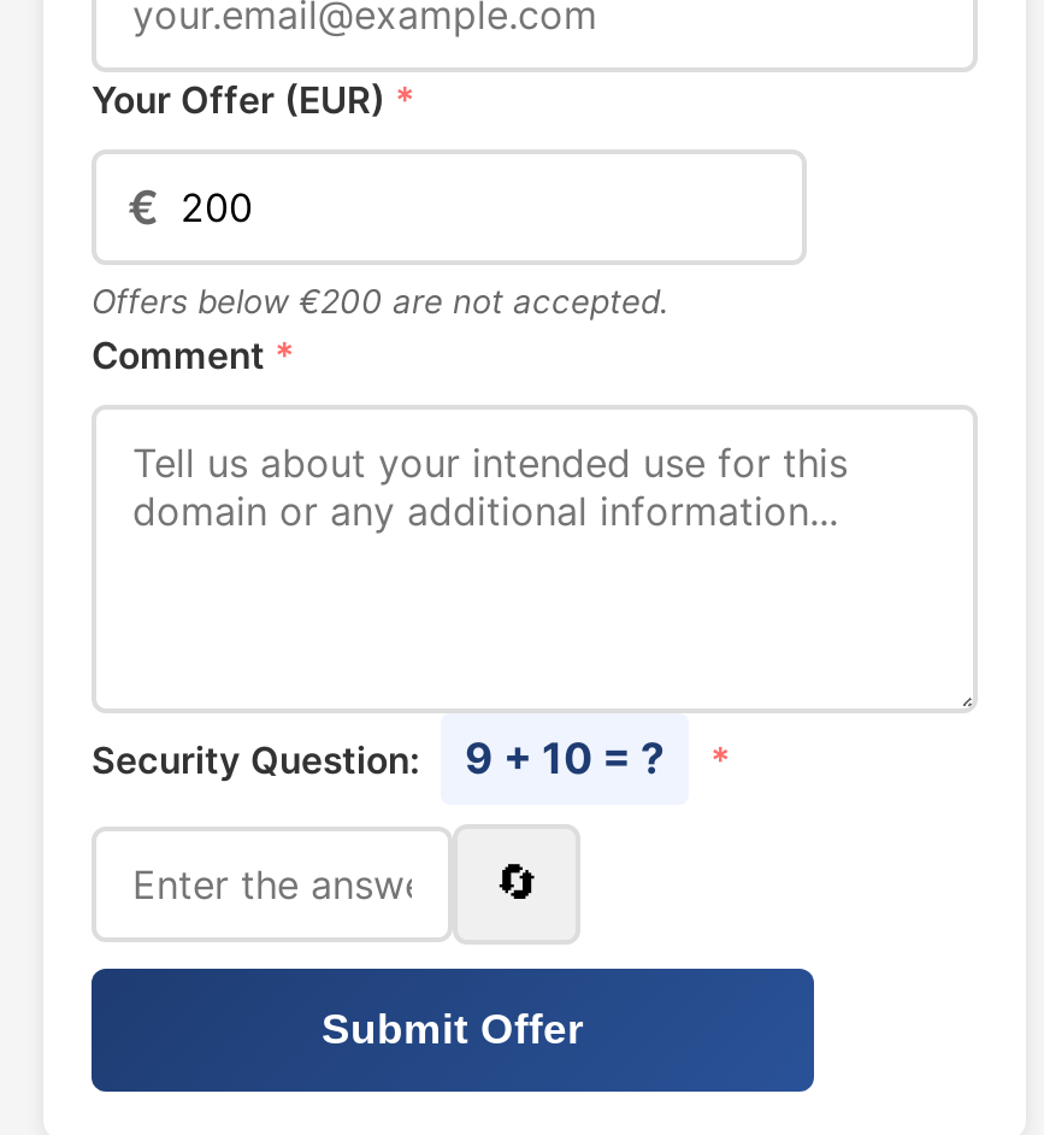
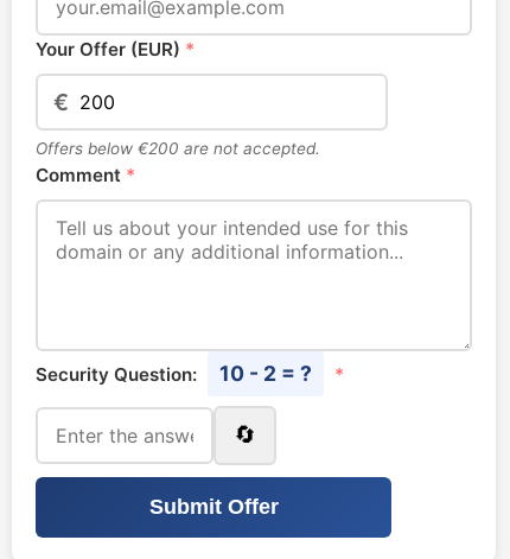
- 9 + 10 = ?
+ 10 - 2 = ?
